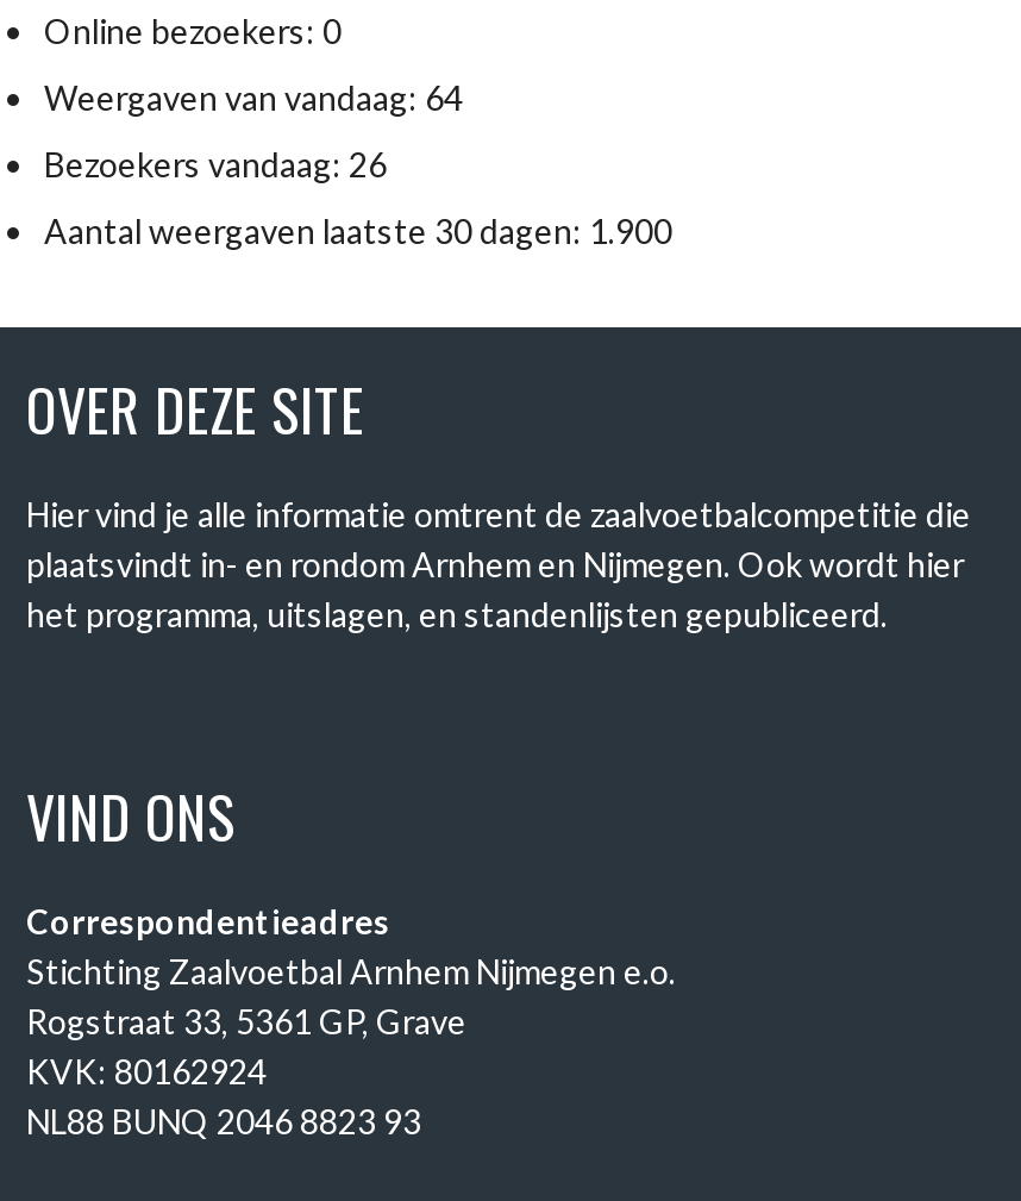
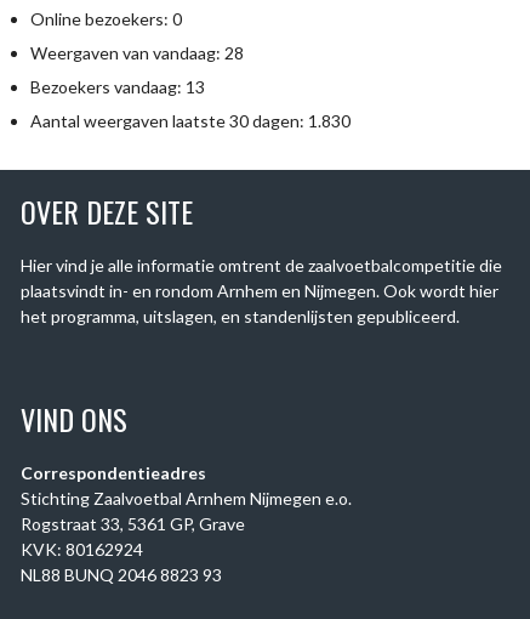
- Weergaven van vandaag: 64
+ Weergaven van vandaag: 28

- Bezoekers vandaag: 26
+ Bezoekers vandaag: 13

- Aantal weergaven laatste 30 dagen: 1.900
+ Aantal weergaven laatste 30 dagen: 1.830
